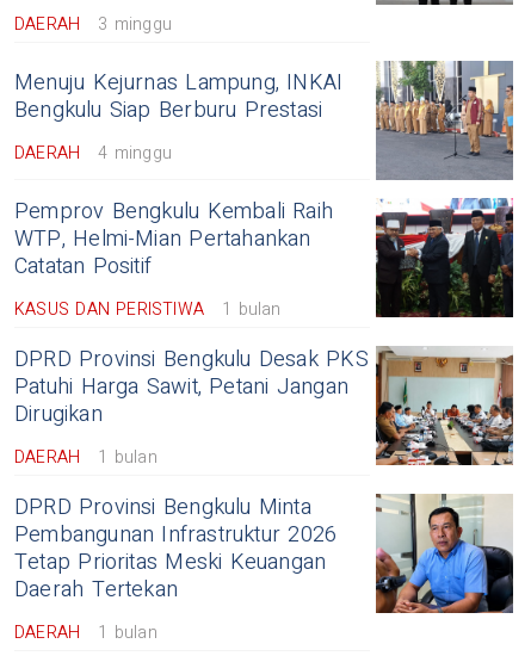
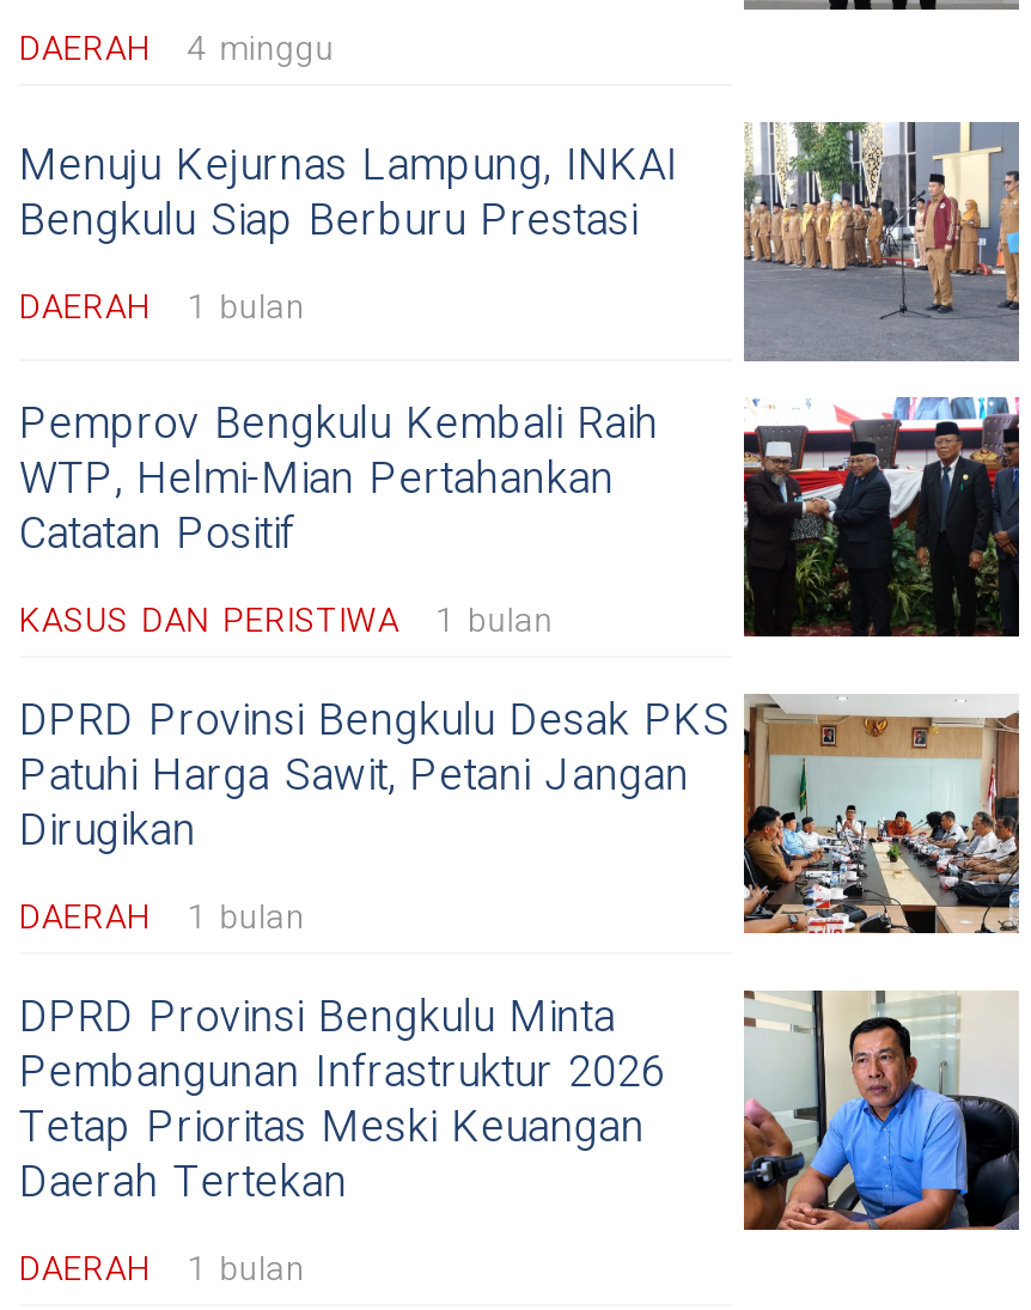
- DAERAH 3 minggu
+ DAERAH 4 minggu

- DAERAH 4 minggu
+ DAERAH 1 bulan
